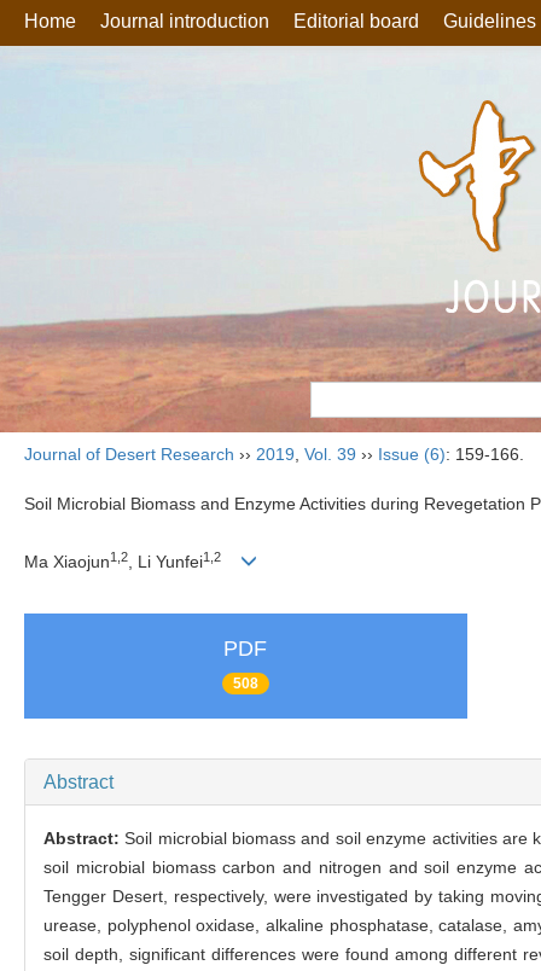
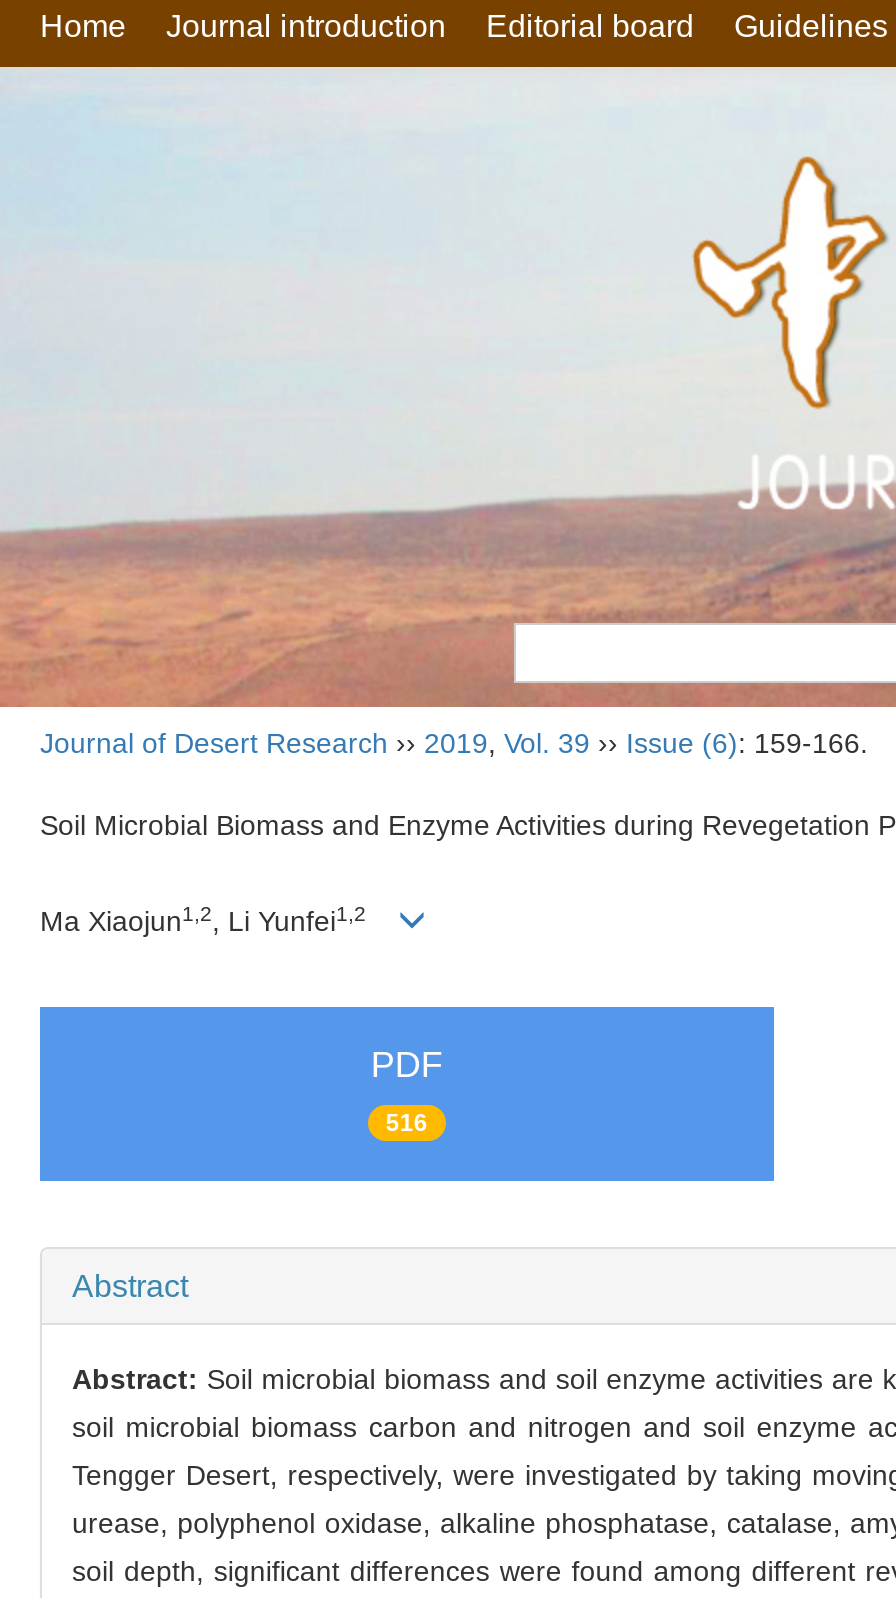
- 508
+ 516
